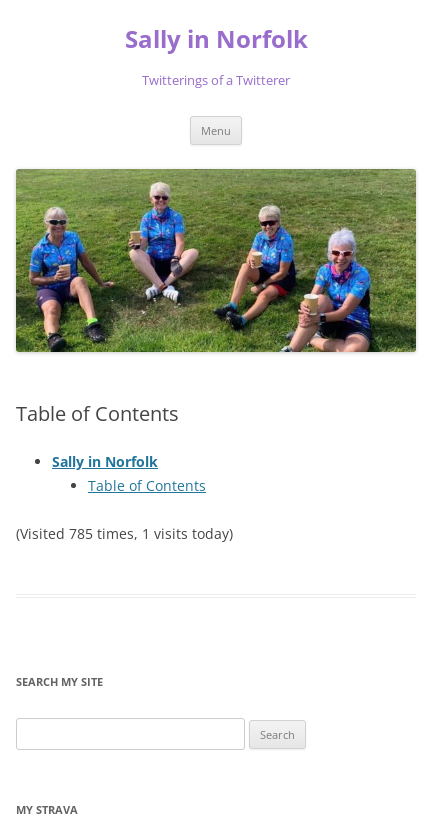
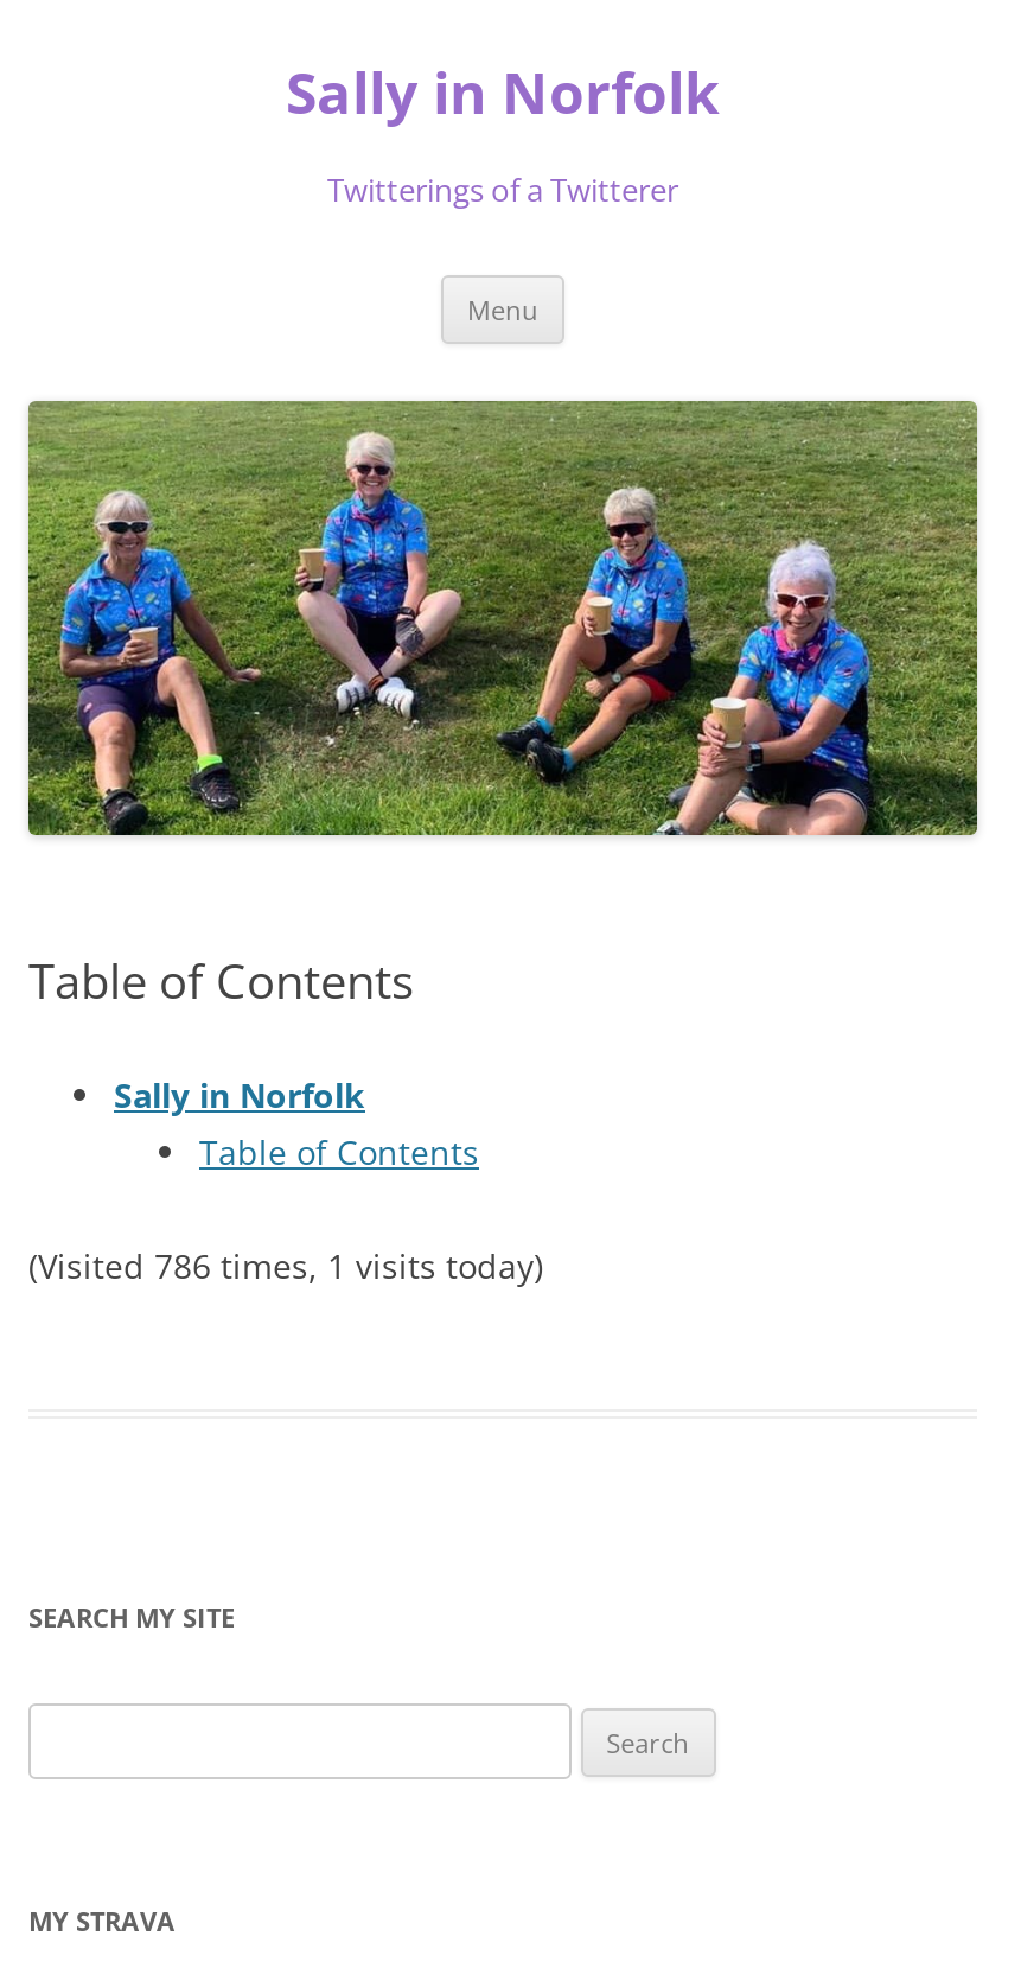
- (Visited 785 times, 1 visits today)
+ (Visited 786 times, 1 visits today)
